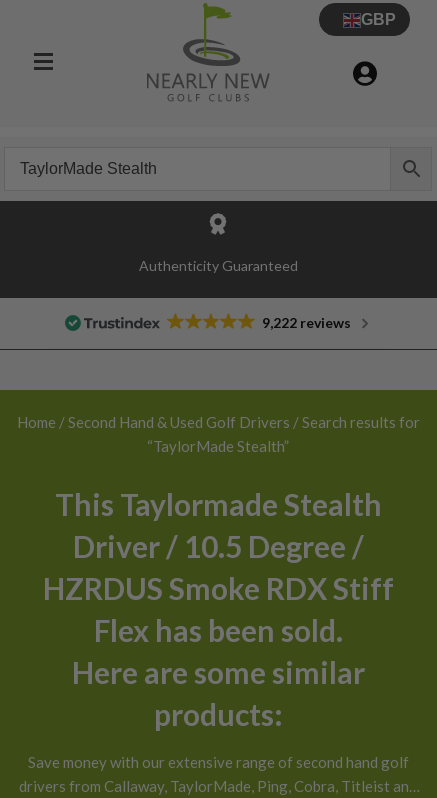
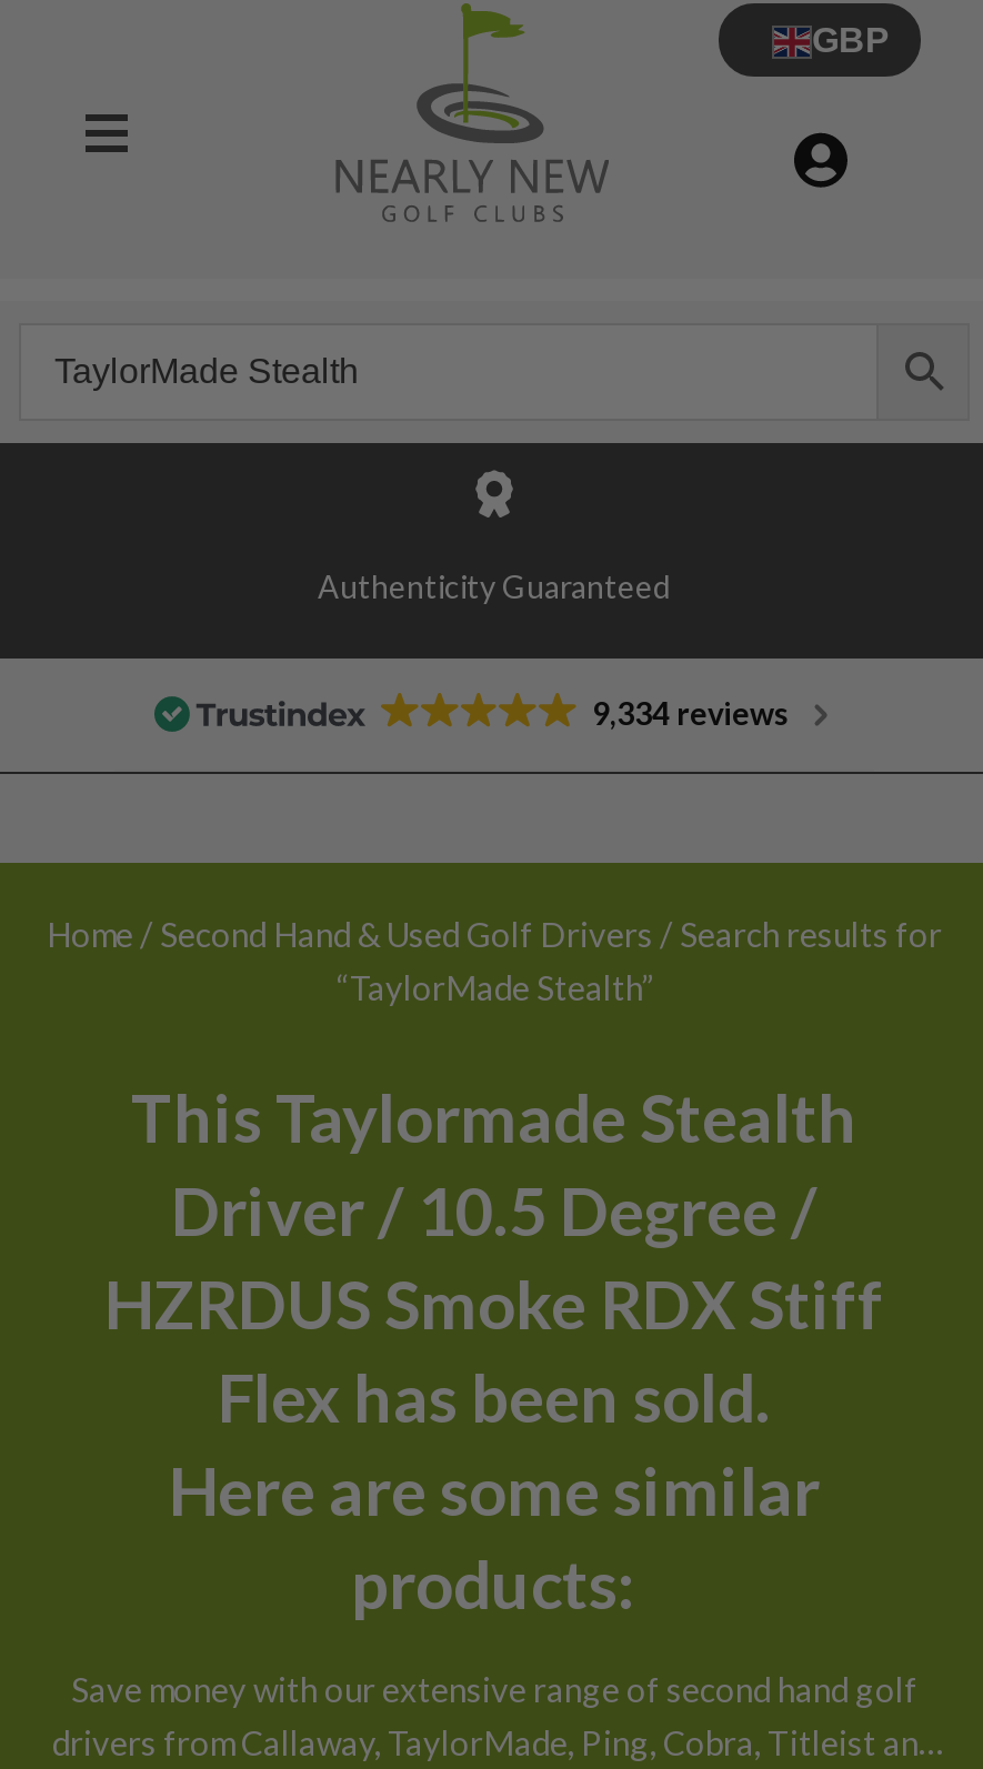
- 9,222 reviews
+ 9,334 reviews
